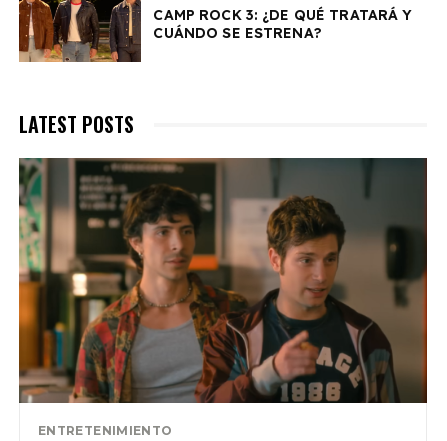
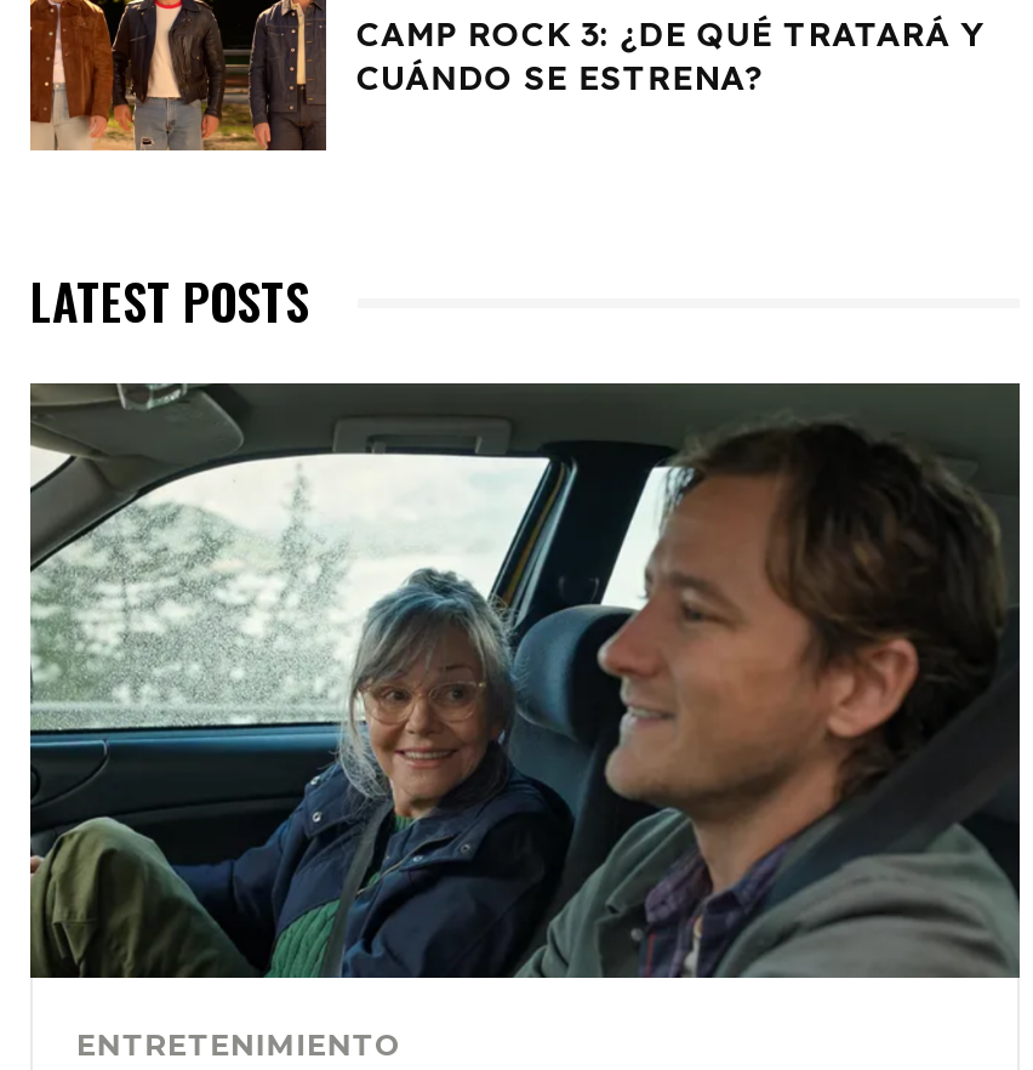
- [image]
+ [image]
